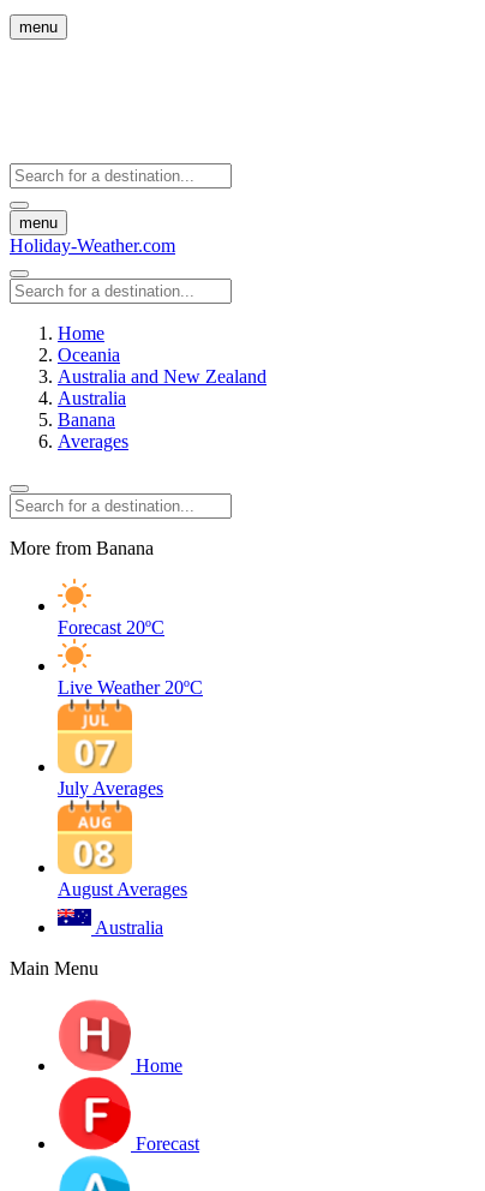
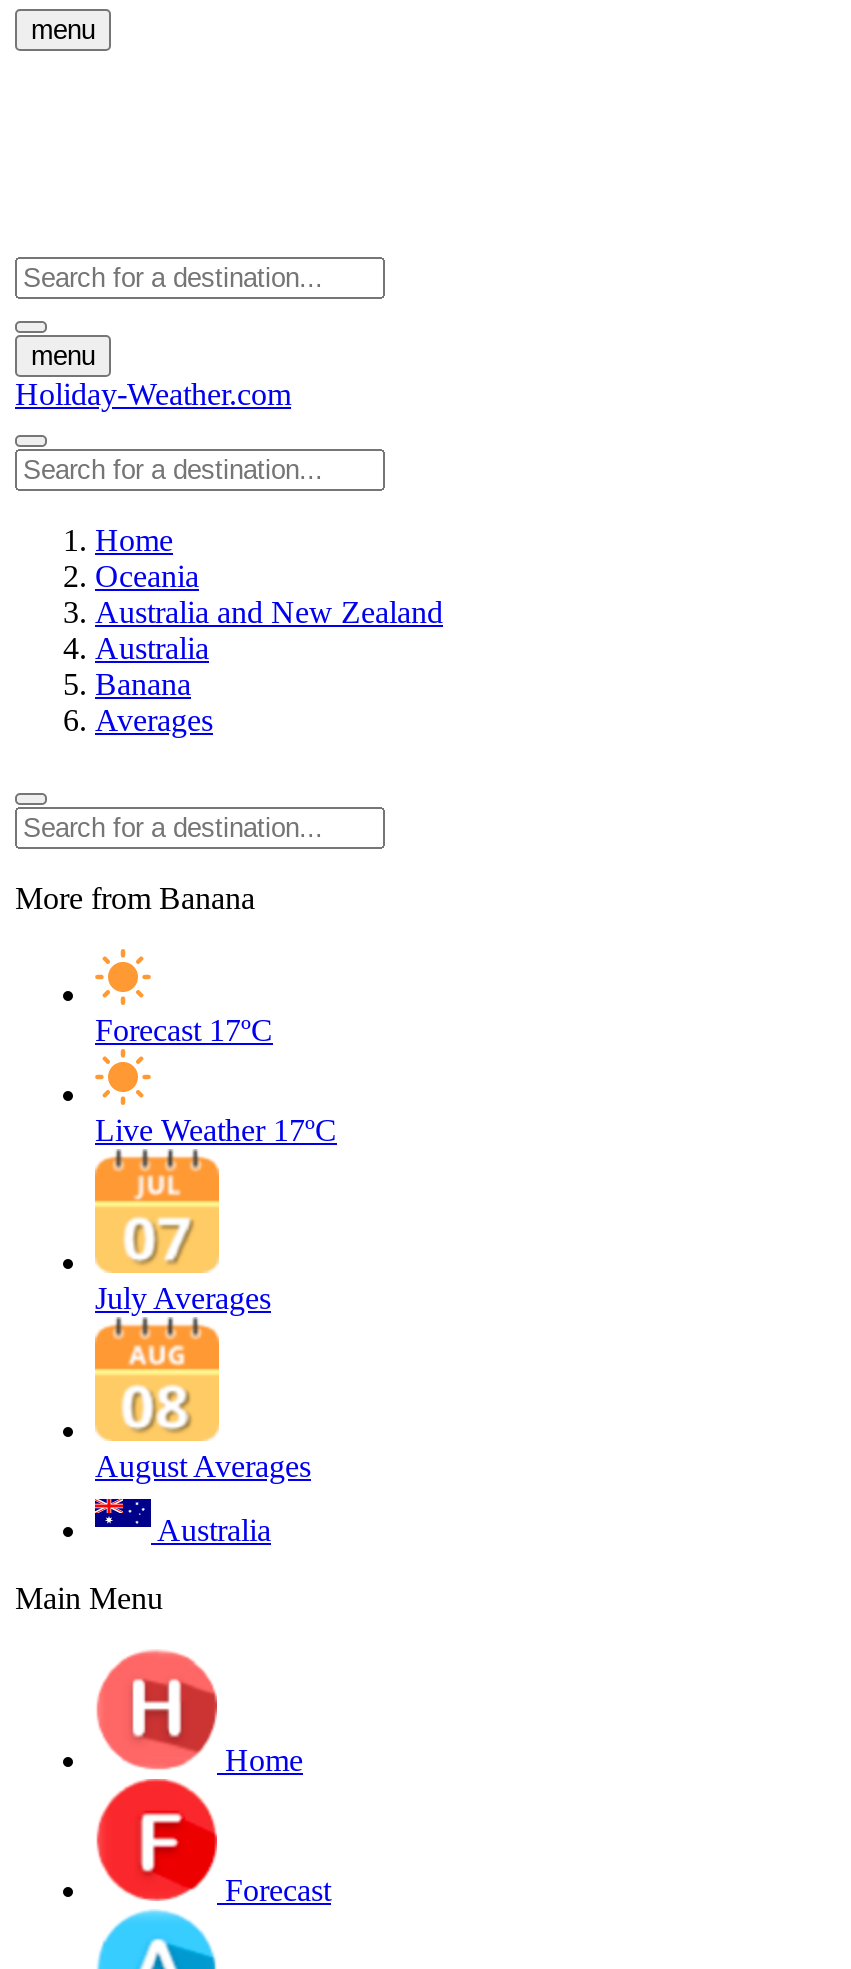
- Forecast 20ºC
+ Forecast 17ºC

- Live Weather 20ºC
+ Live Weather 17ºC
